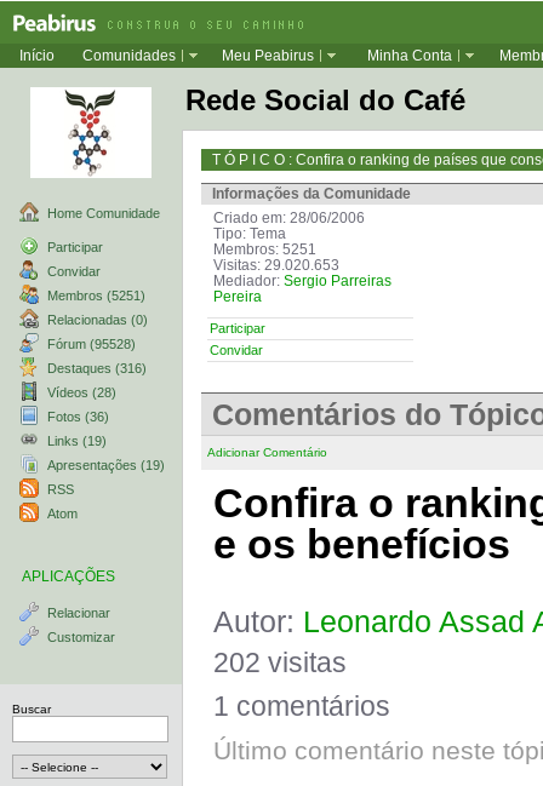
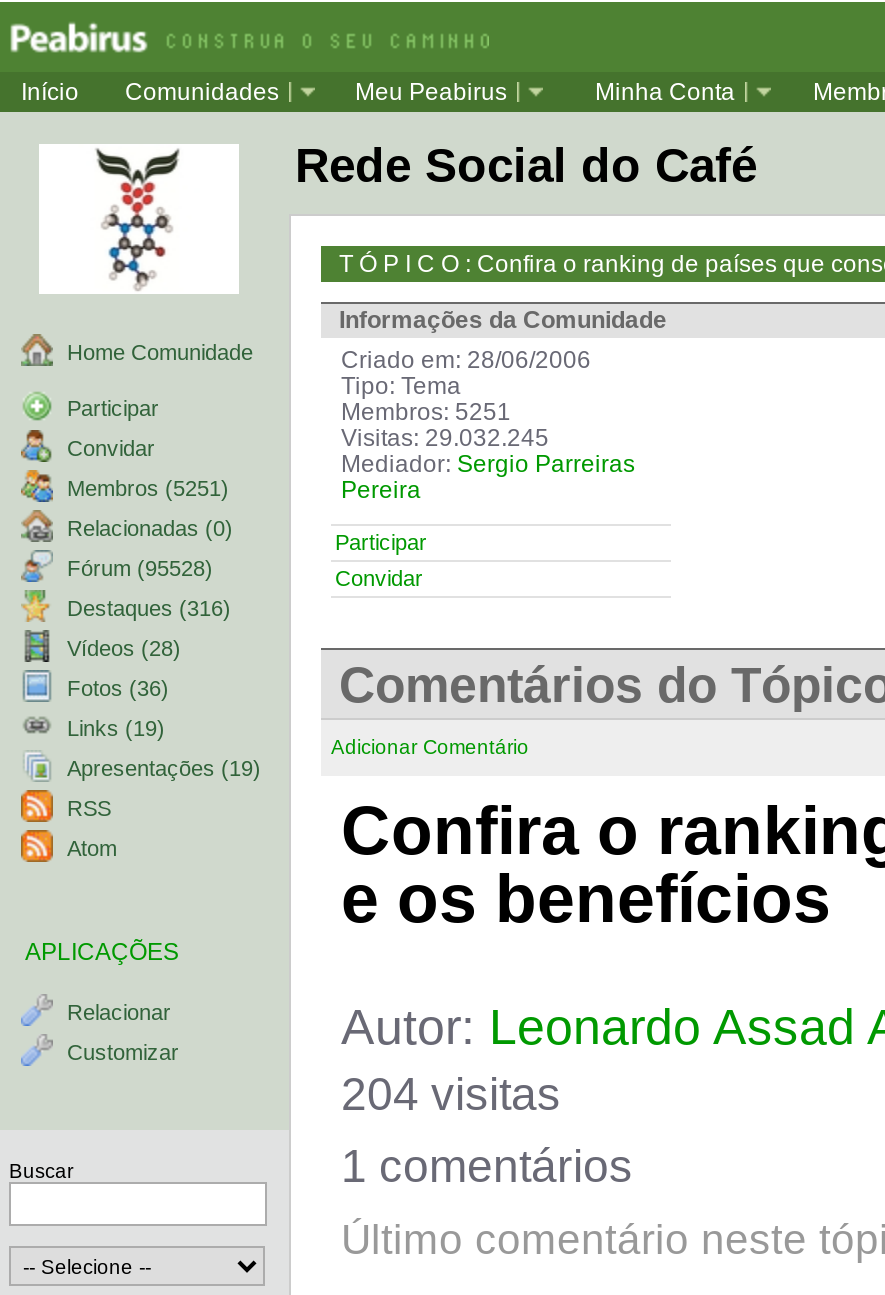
- Visitas: 29.020.653
+ Visitas: 29.032.245

- 202 visitas
+ 204 visitas
